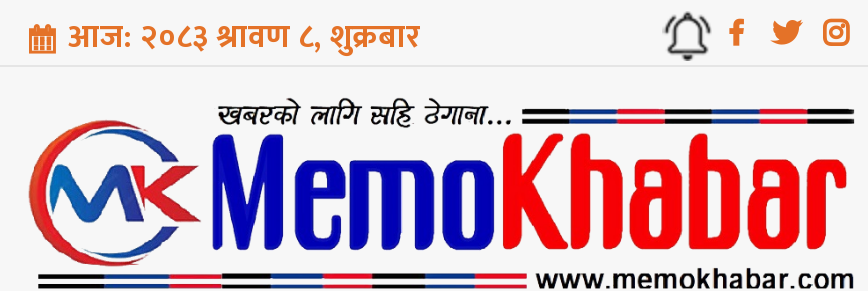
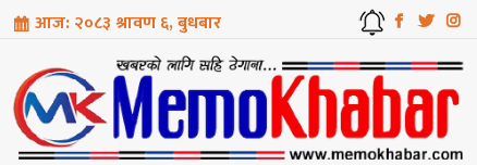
- आज: २०८३ श्रावण ८, शुक्रबार
+ आज: २०८३ श्रावण ६, बुधबार
